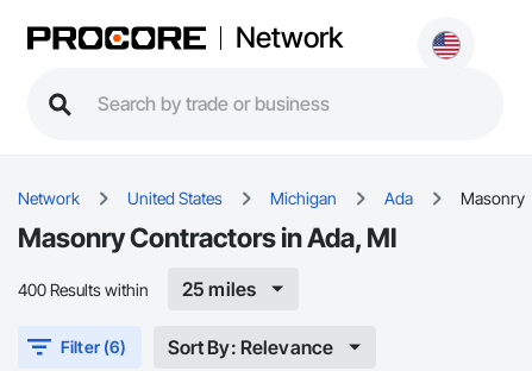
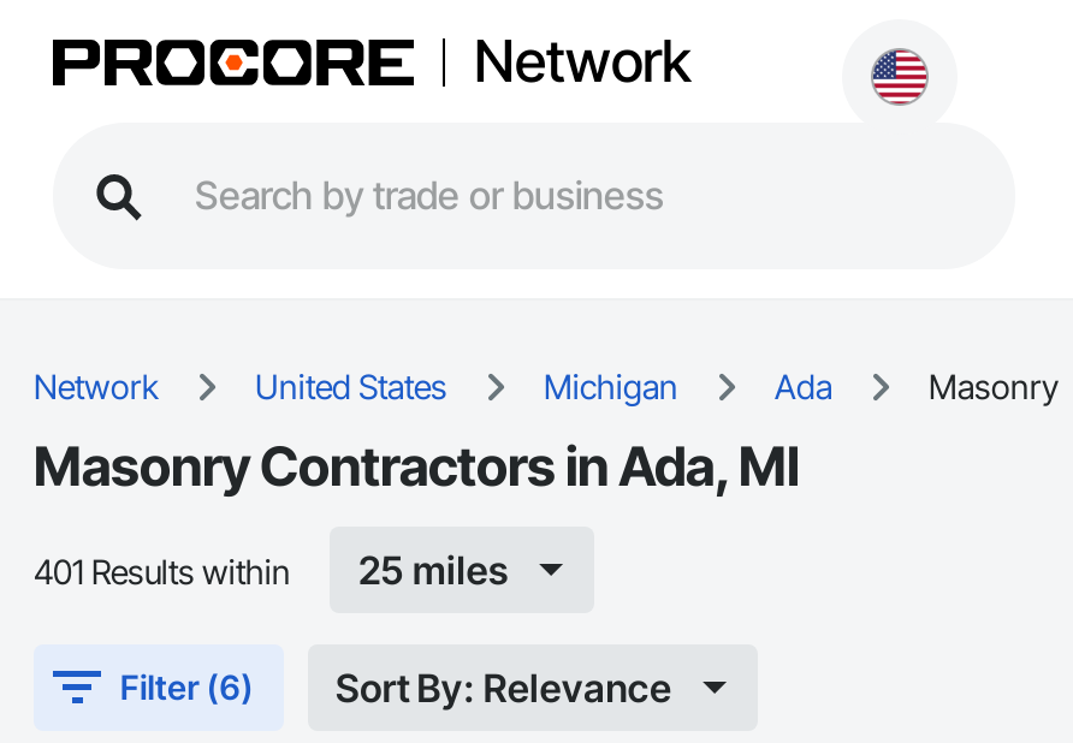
- 400 Results within
+ 401 Results within
